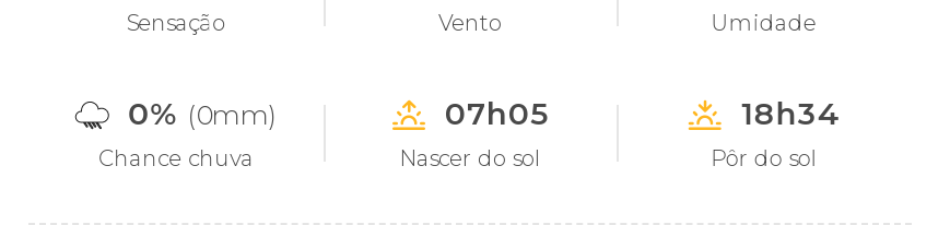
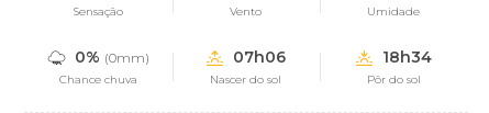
- 07h05
+ 07h06
